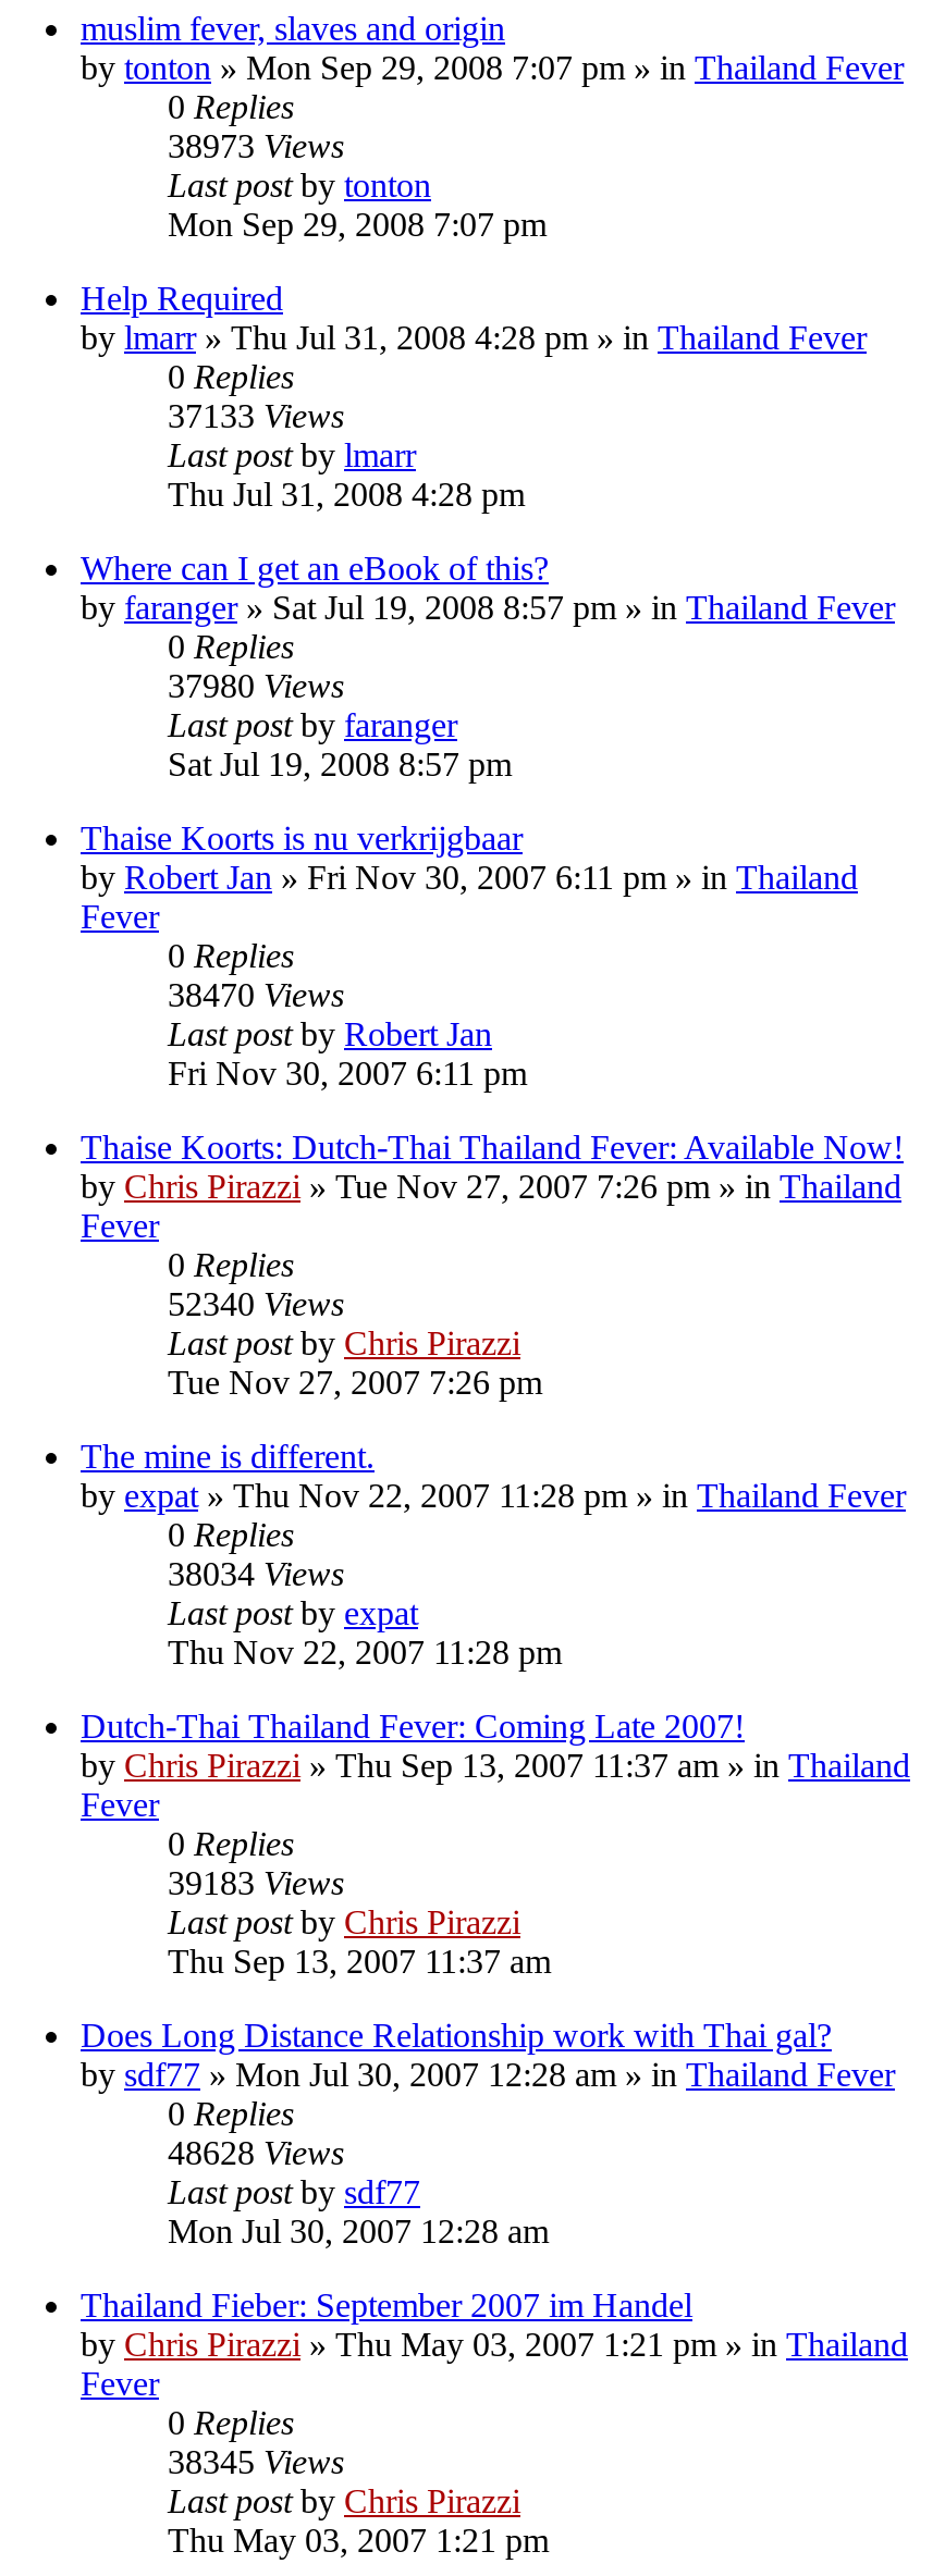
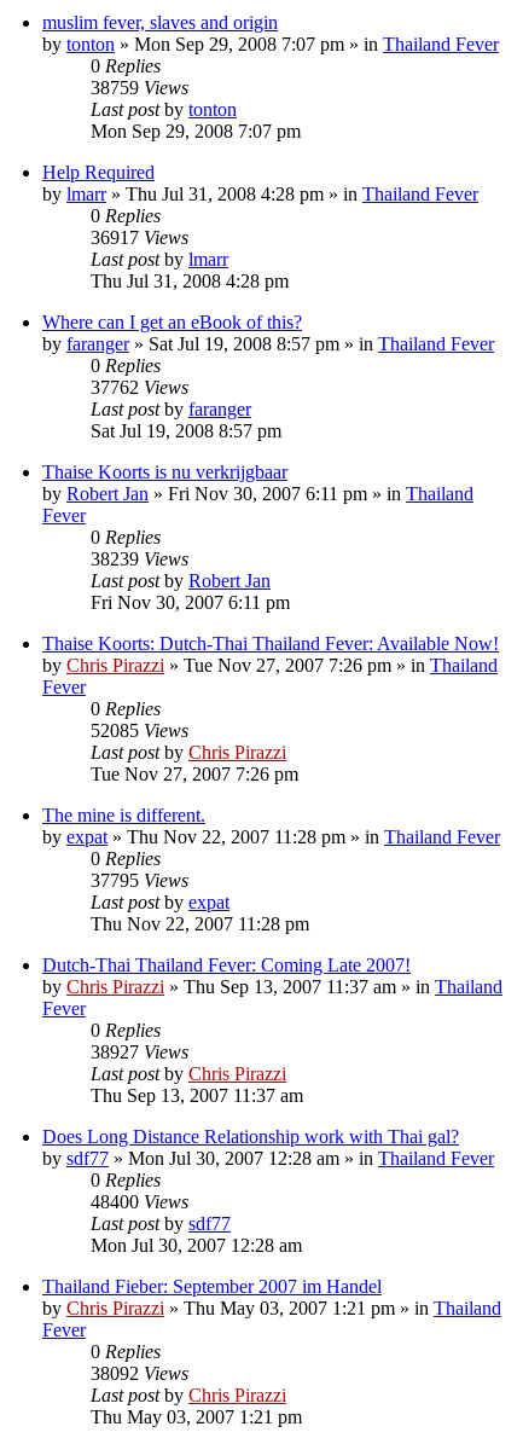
- 38973 Views
+ 38759 Views

- 37133 Views
+ 36917 Views

- 37980 Views
+ 37762 Views

- 38470 Views
+ 38239 Views

- 52340 Views
+ 52085 Views

- 38034 Views
+ 37795 Views

- 39183 Views
+ 38927 Views

- 48628 Views
+ 48400 Views

- 38345 Views
+ 38092 Views
